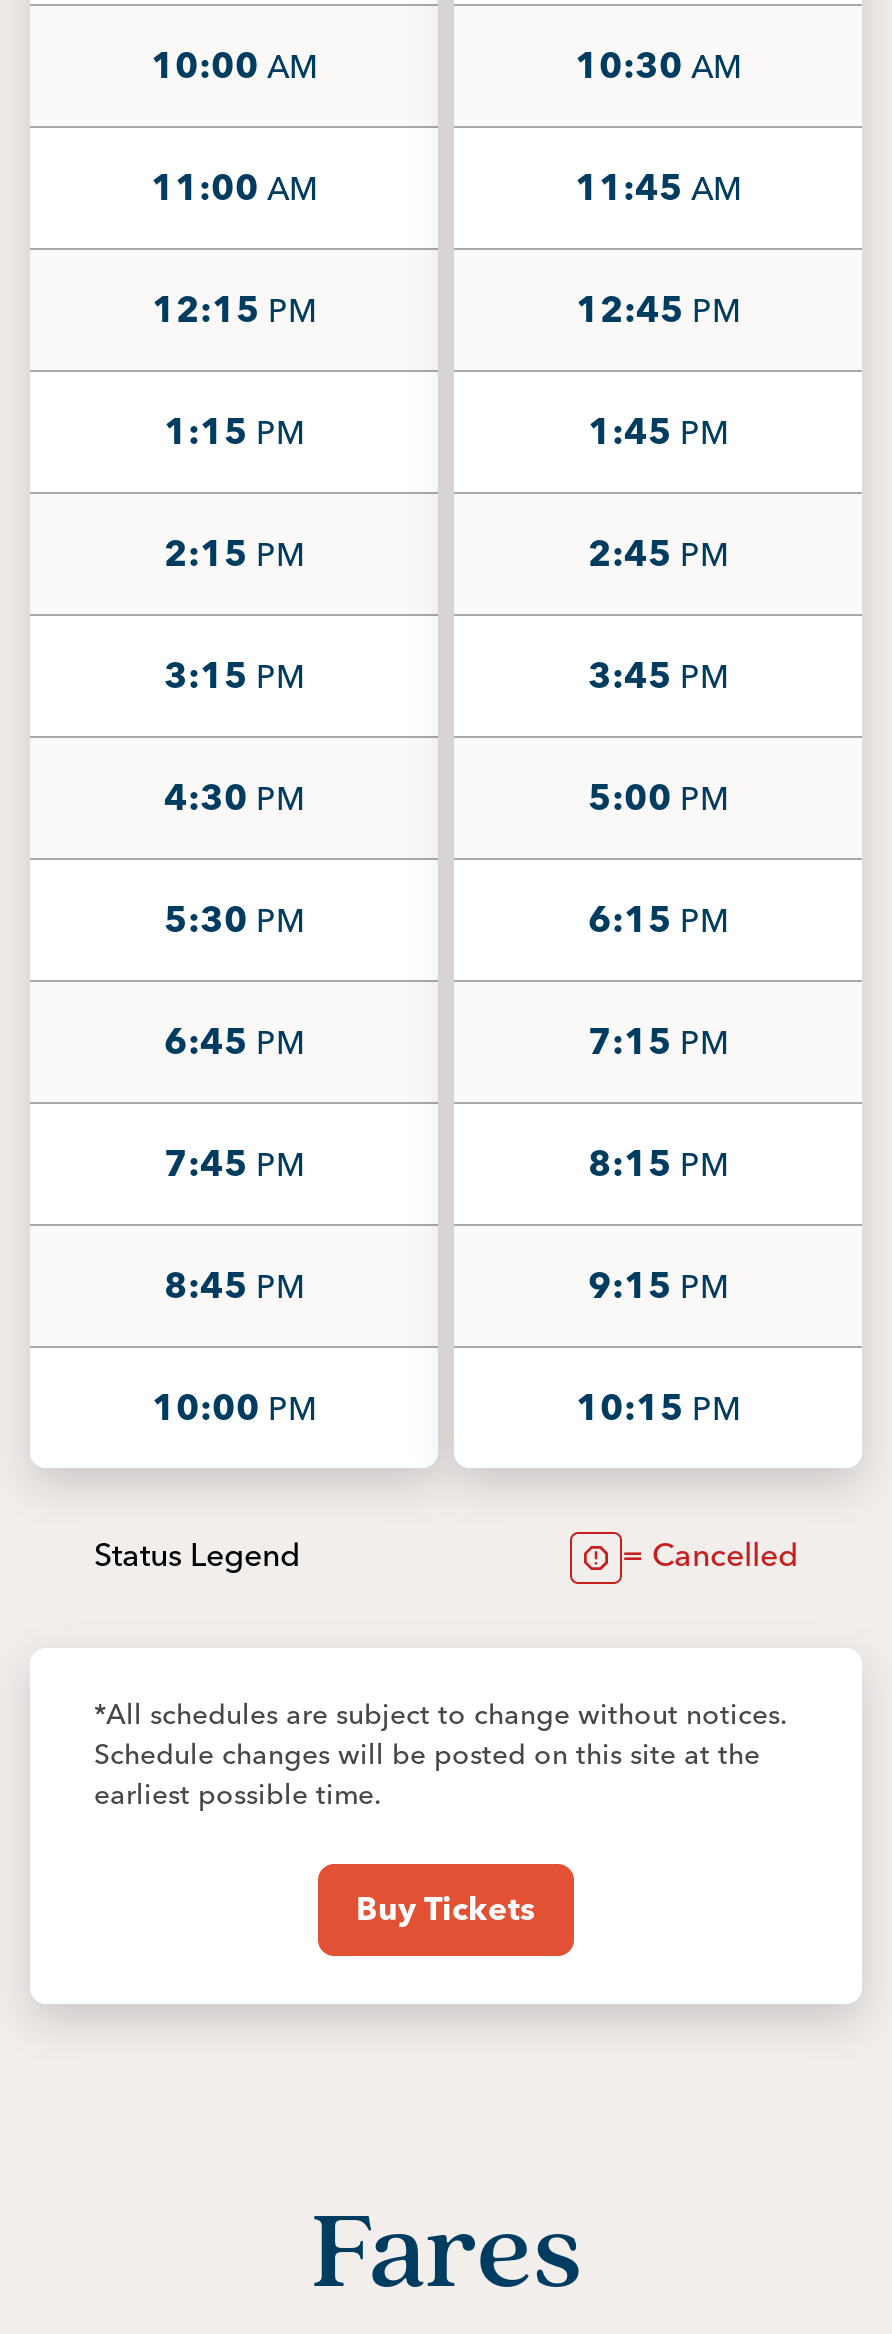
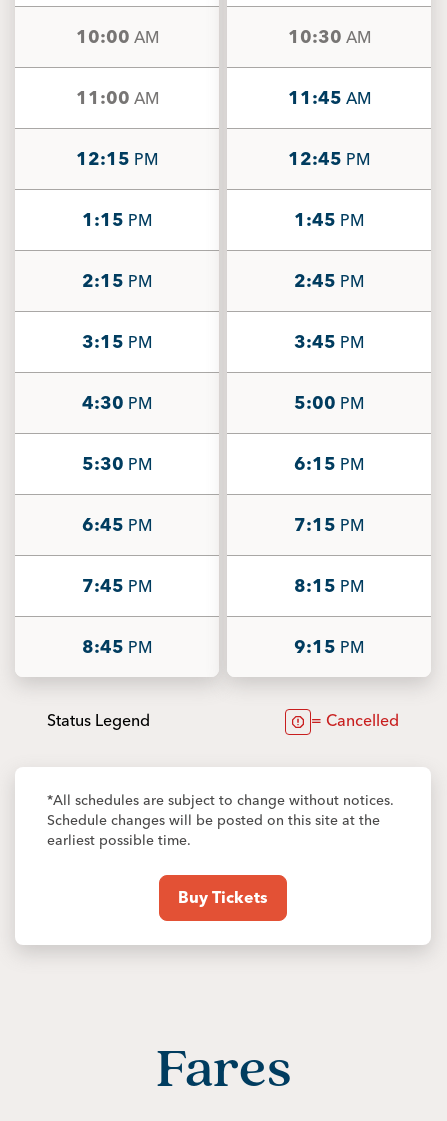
- 10:00 PM

- 10:15 PM
